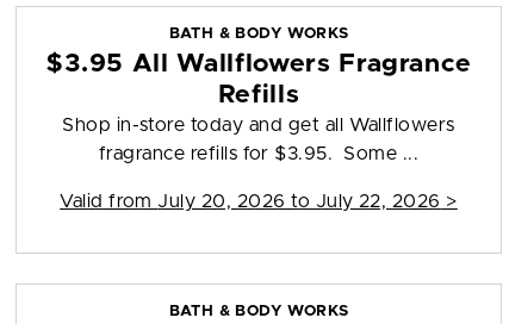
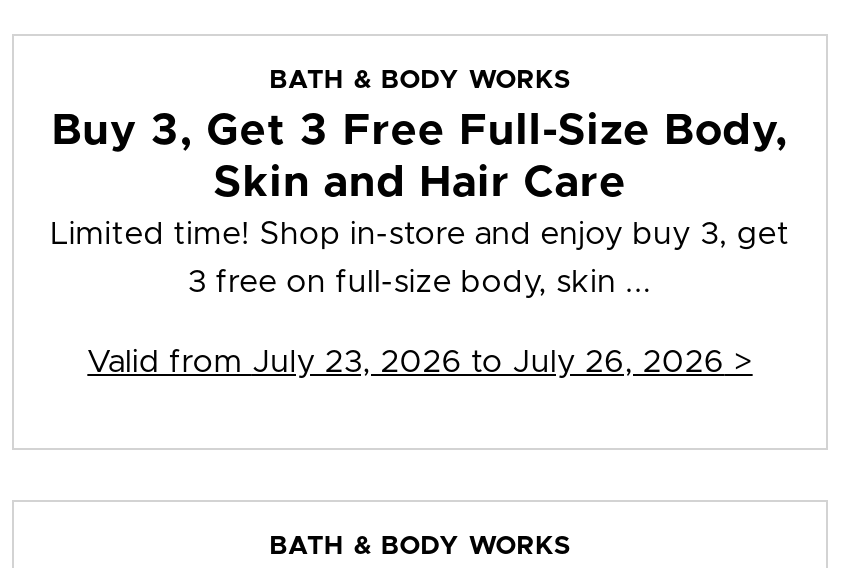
- $3.95 All Wallflowers Fragrance
- Refills
- Shop in-store today and get all Wallflowers
+ Buy 3, Get 3 Free Full-Size Body,
+ Skin and Hair Care
+ Limited time! Shop in-store and enjoy buy 3, get

- fragrance refills for $3.95. Some ...
+ 3 free on full-size body, skin ...

- Valid from July 20, 2026 to July 22, 2026 >
+ Valid from July 23, 2026 to July 26, 2026 >
